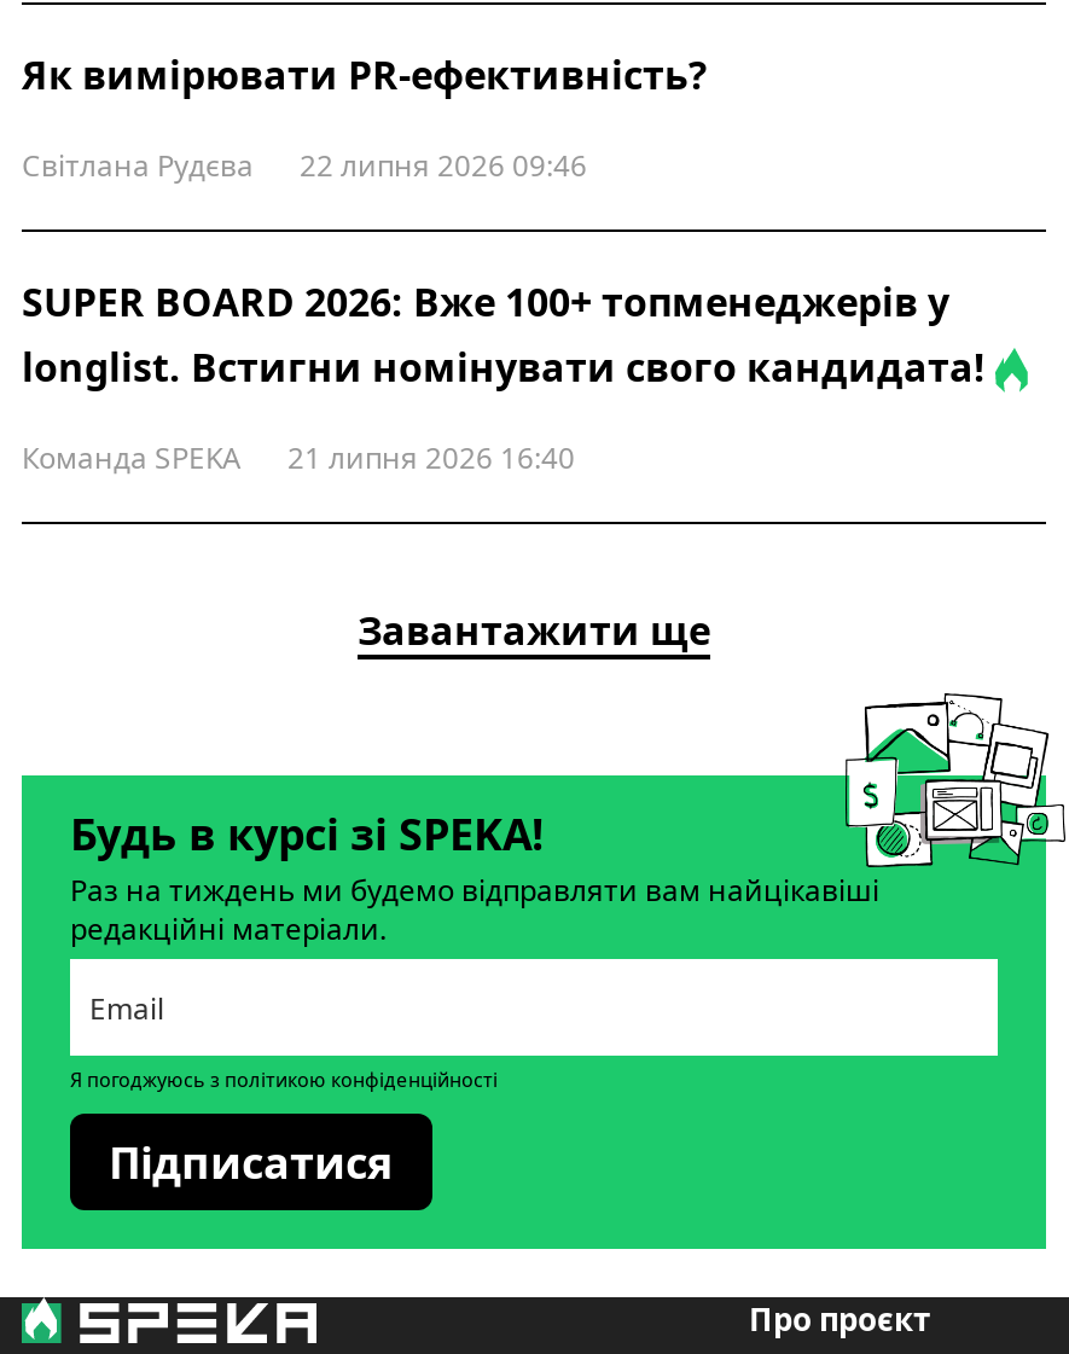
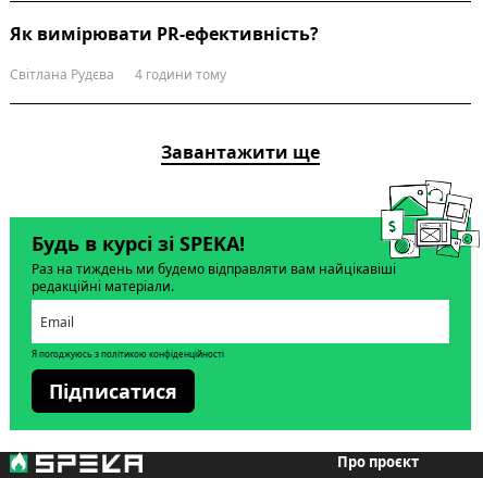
- 22 липня 2026 09:46
- SUPER BOARD 2026: Вже 100+ топменеджерів у
- longlist. Встигни номінувати свого кандидата!
- Команда SPEKA
- 21 липня 2026 16:40
+ 4 години тому
